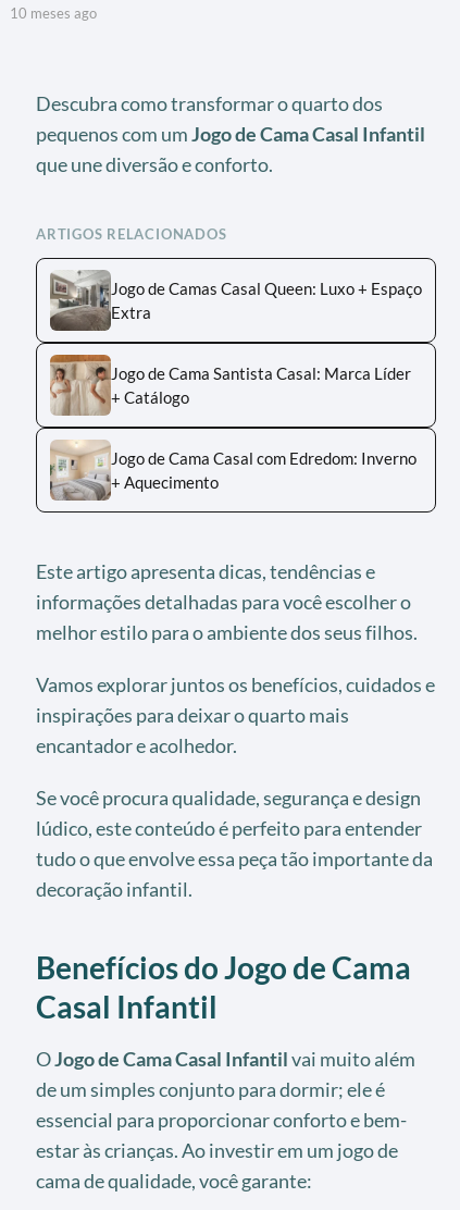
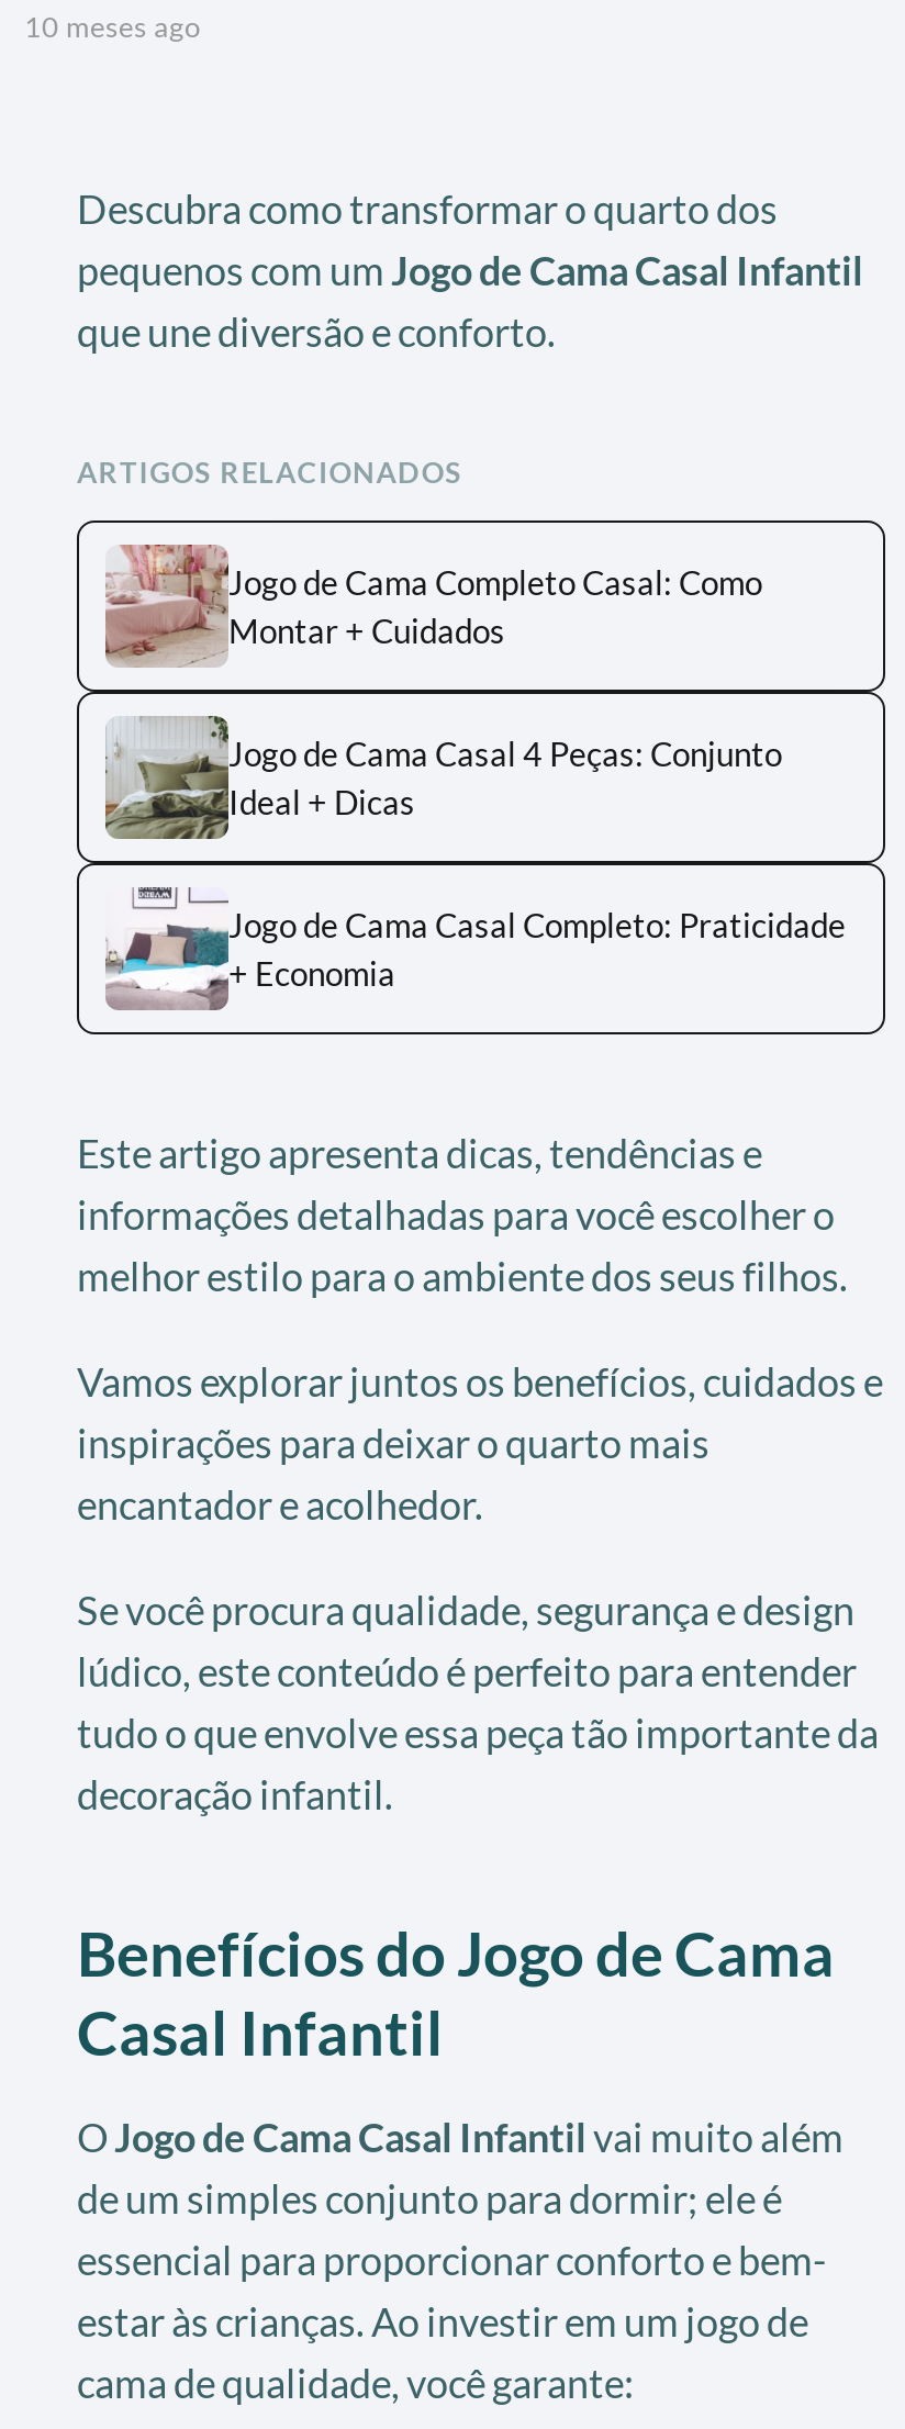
- [image]
- Jogo de Camas Casal Queen: Luxo + Espaço
- Extra
+ [image]
+ Jogo de Cama Completo Casal: Como
+ Montar + Cuidados

- [image]
- Jogo de Cama Santista Casal: Marca Líder
- + Catálogo
+ [image]
+ Jogo de Cama Casal 4 Peças: Conjunto
+ Ideal + Dicas

- [image]
- Jogo de Cama Casal com Edredom: Inverno
- + Aquecimento
+ [image]
+ Jogo de Cama Casal Completo: Praticidade
+ + Economia
